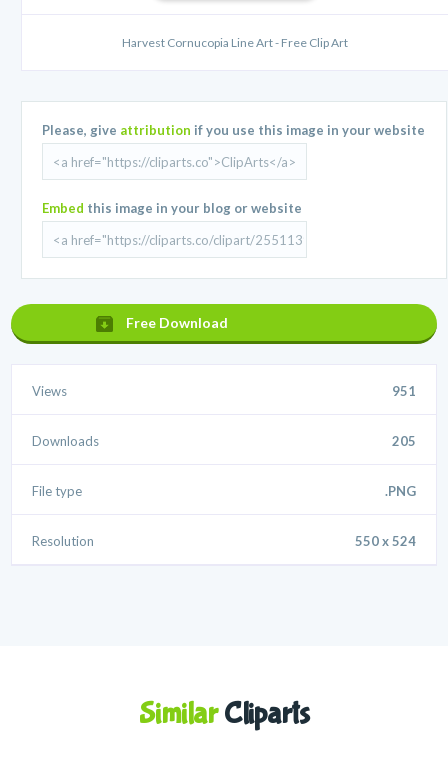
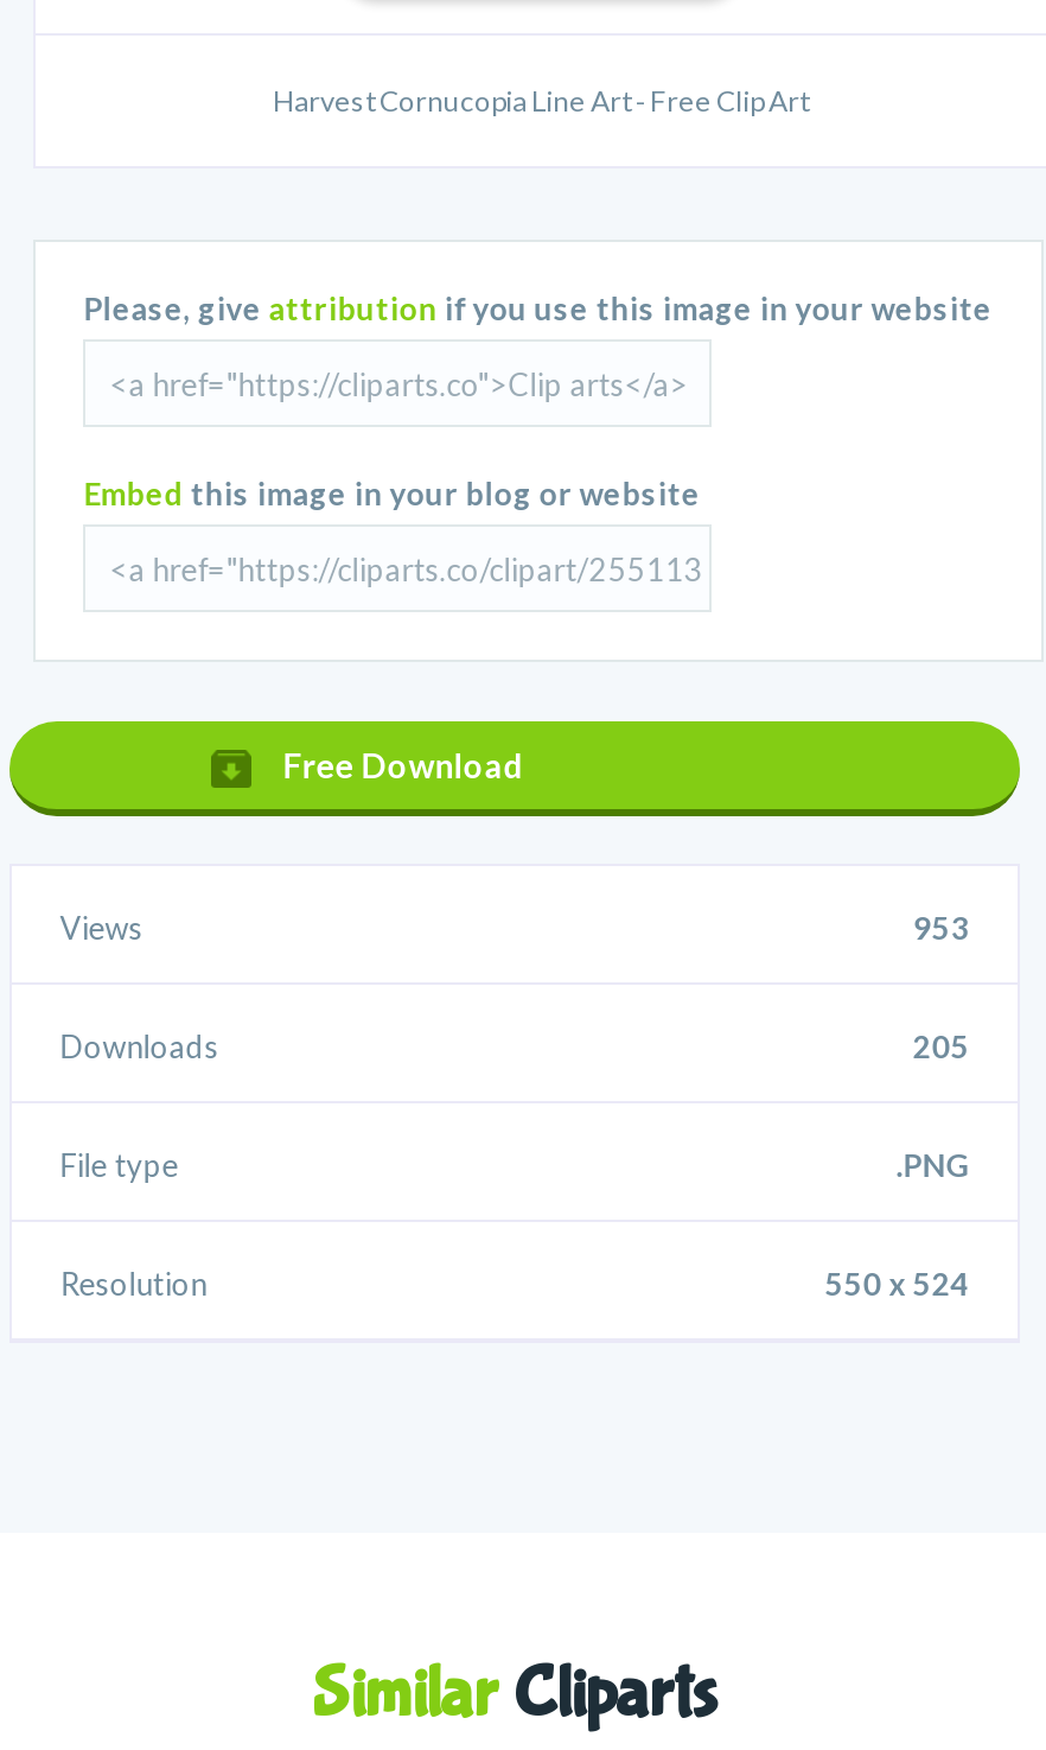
- 951
+ 953
